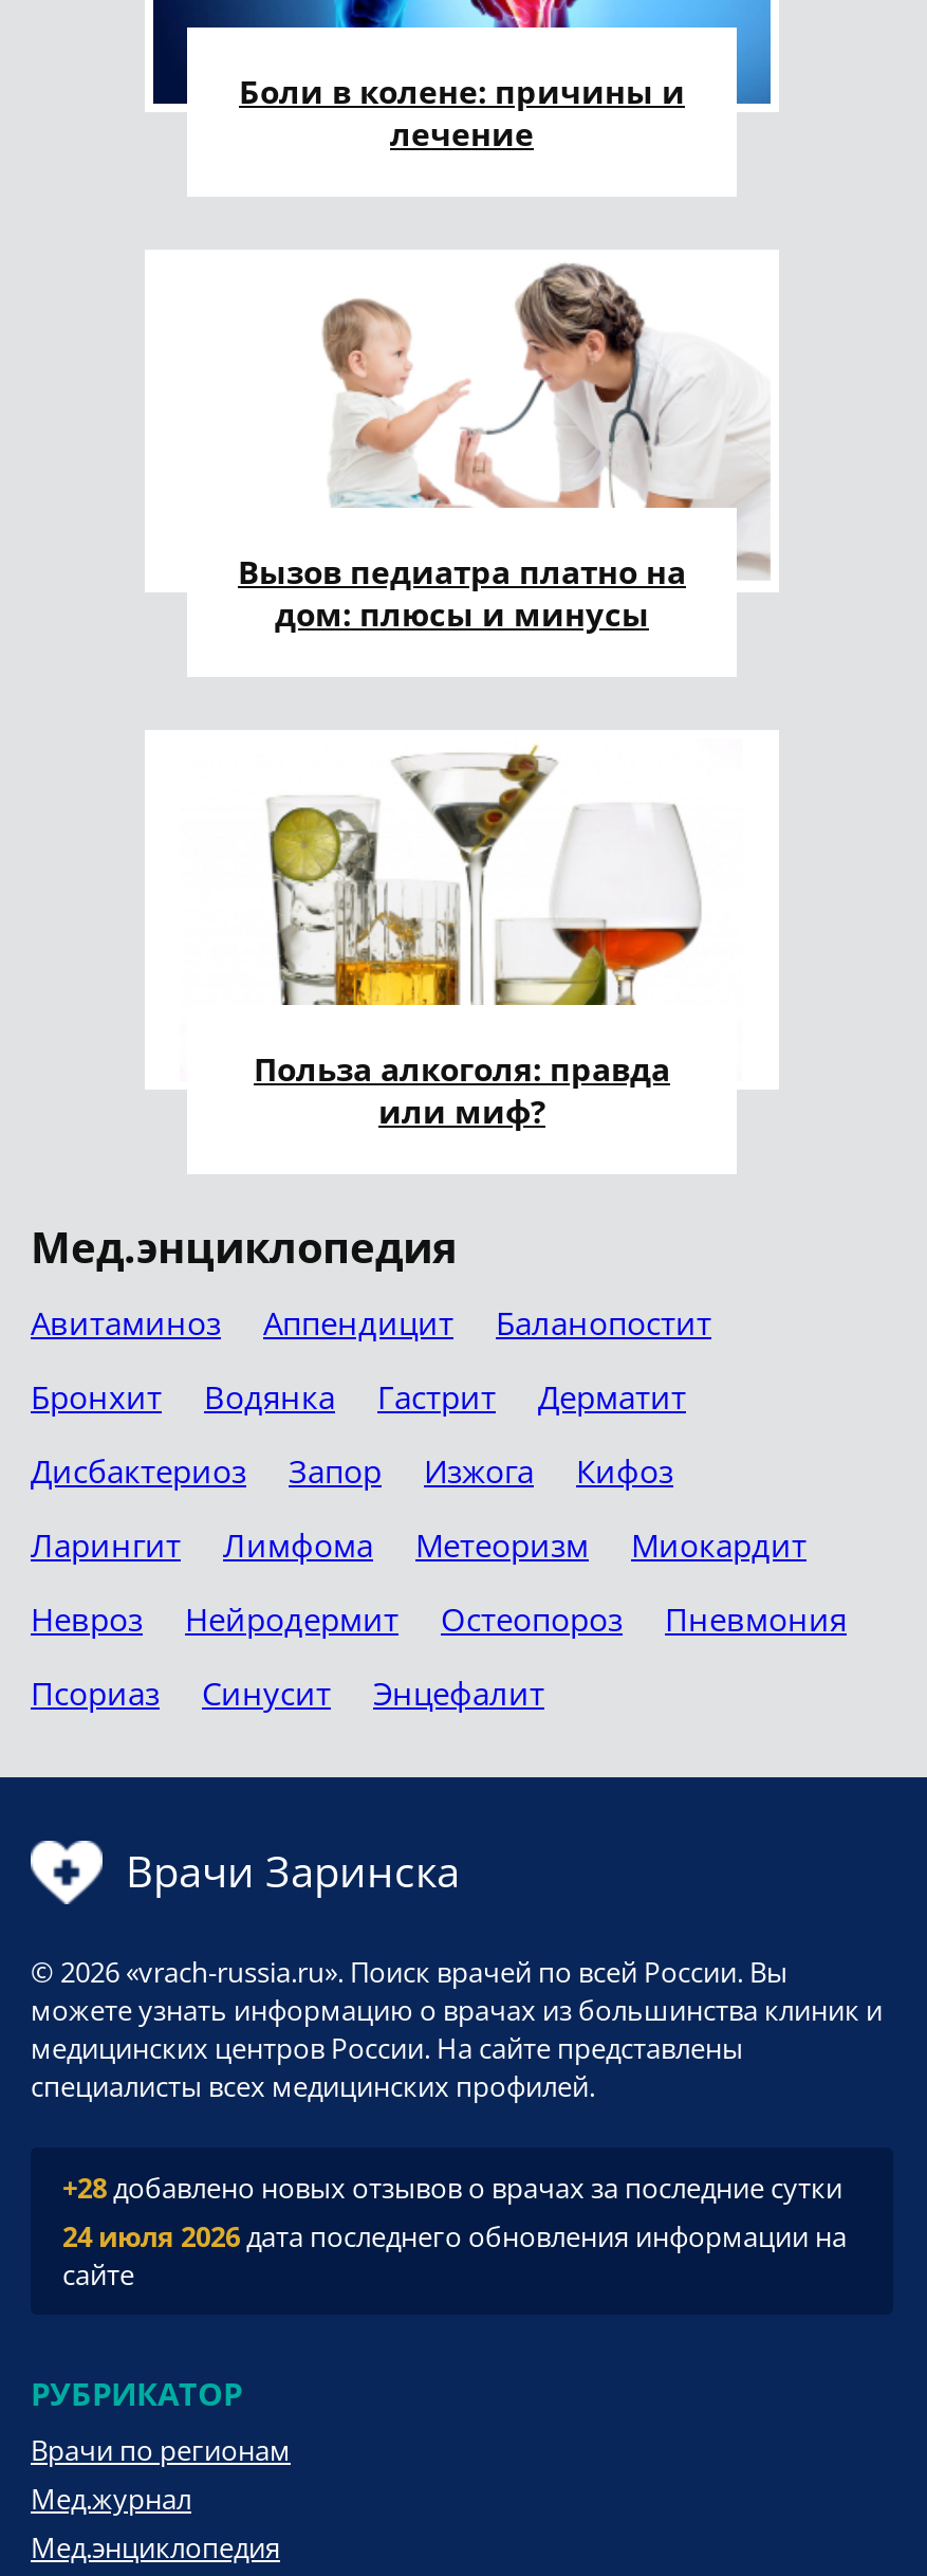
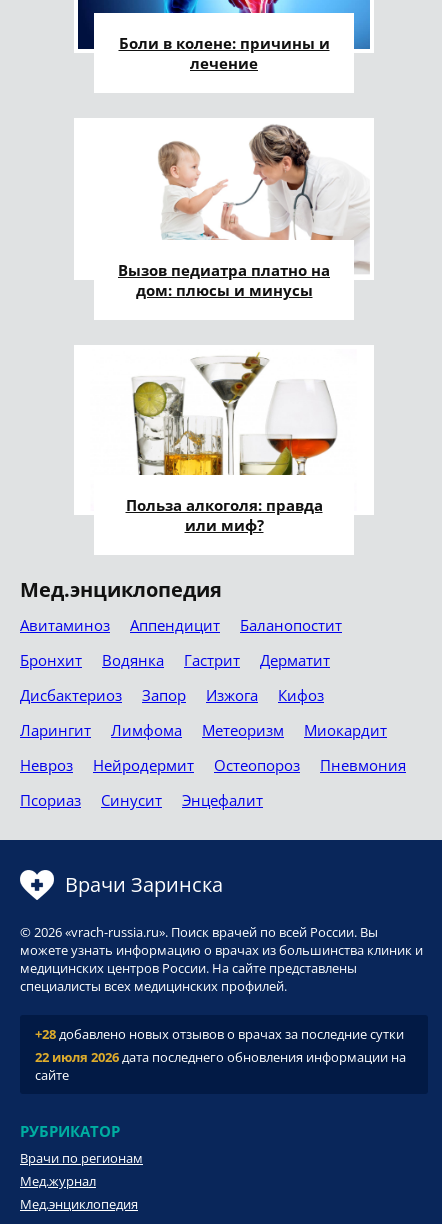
- 24 июля 2026дата последнего обновления информации на
+ 22 июля 2026дата последнего обновления информации на
